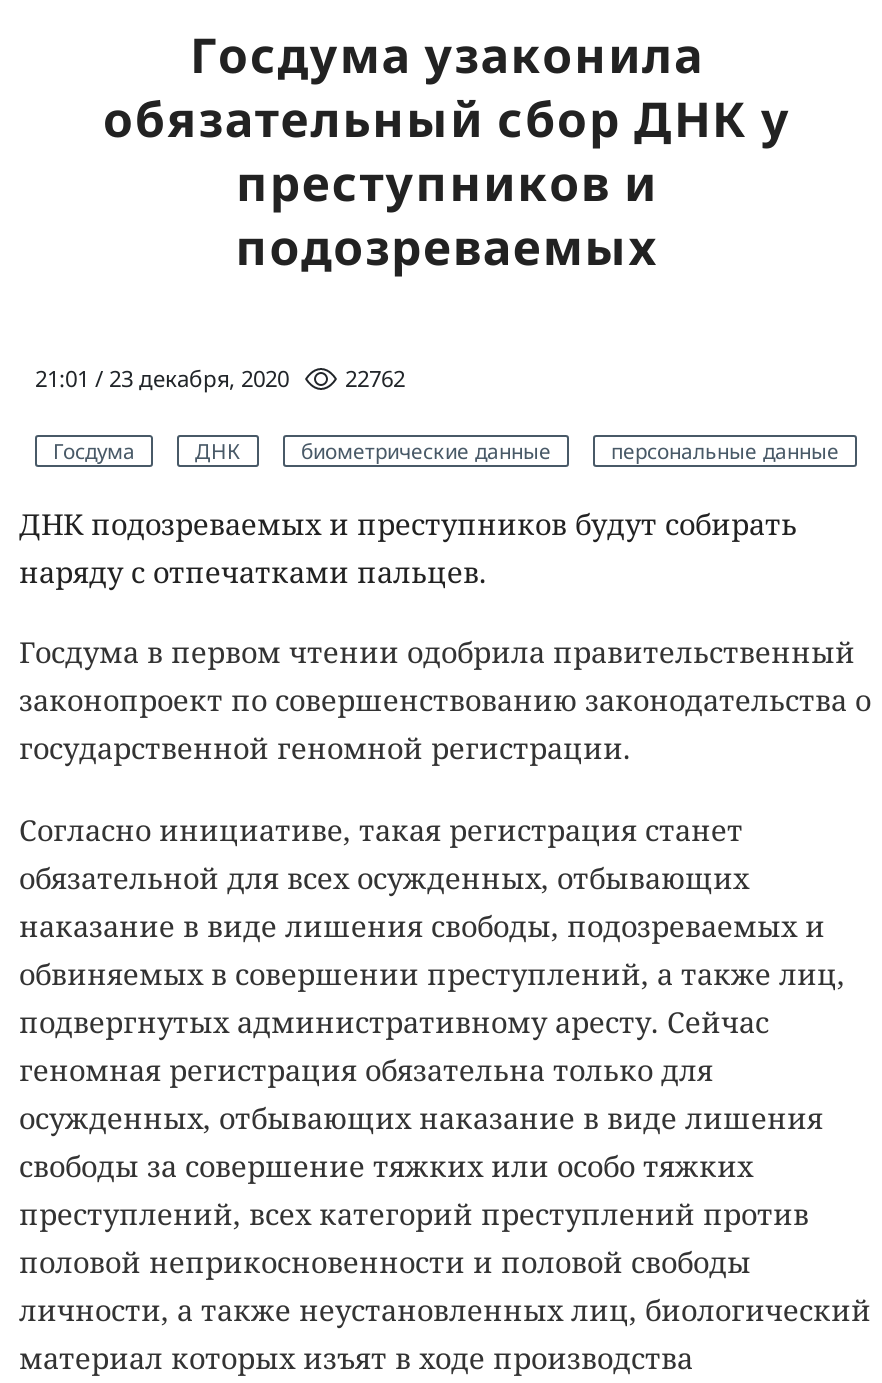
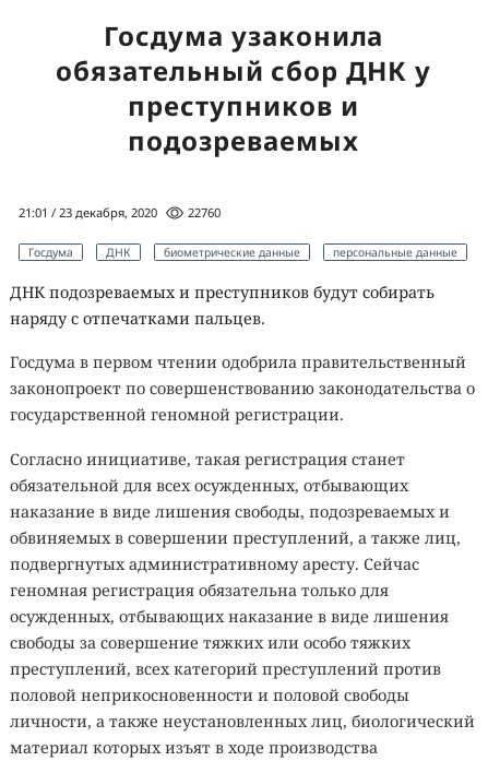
- 21:01 / 23 декабря, 2020 22762
+ 21:01 / 23 декабря, 2020 22760
